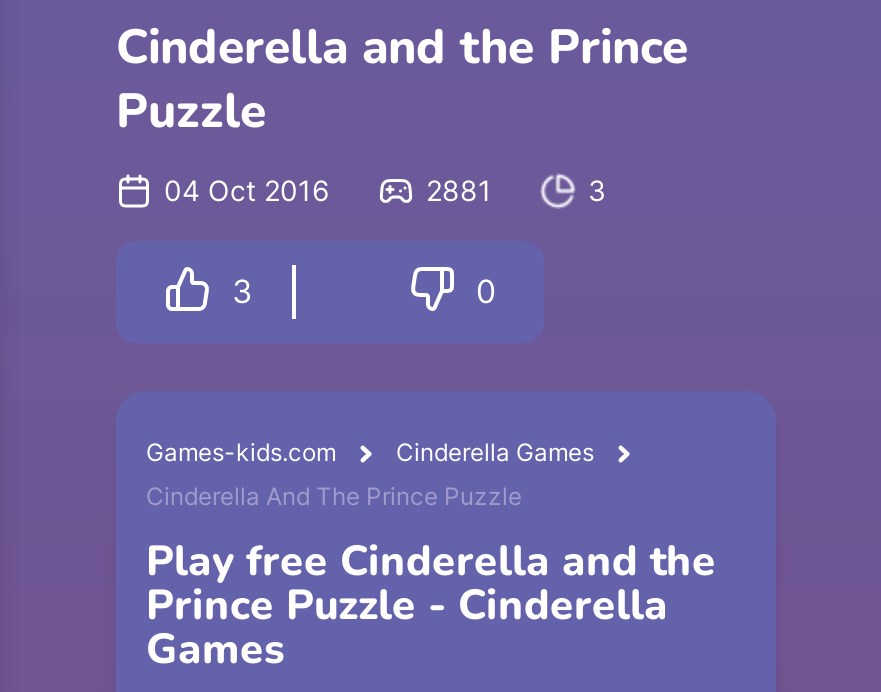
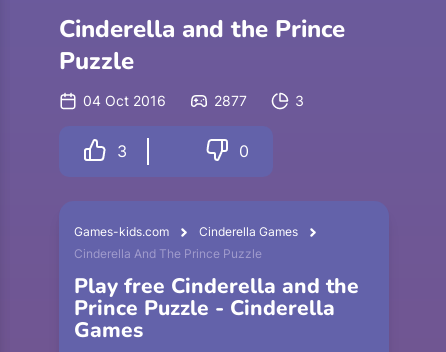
- 2881
+ 2877
